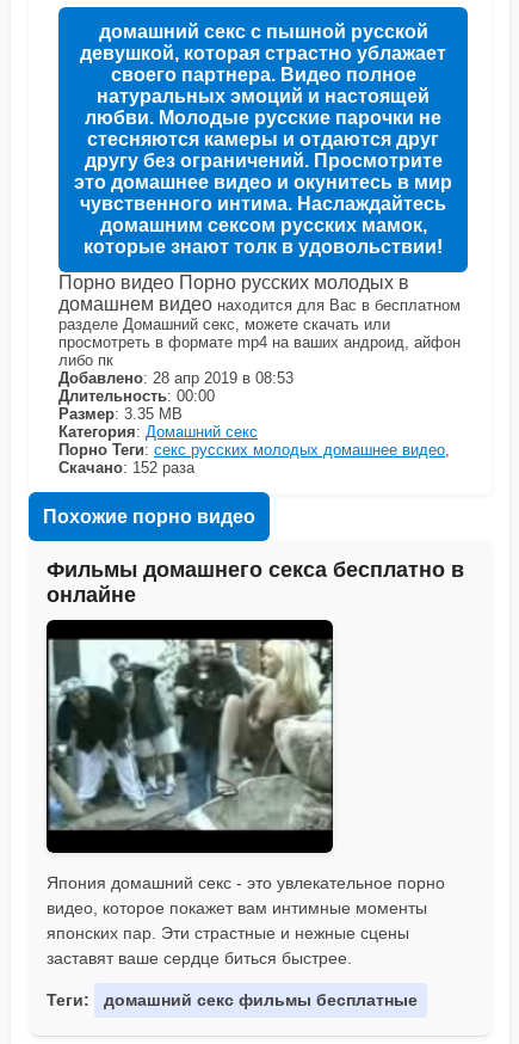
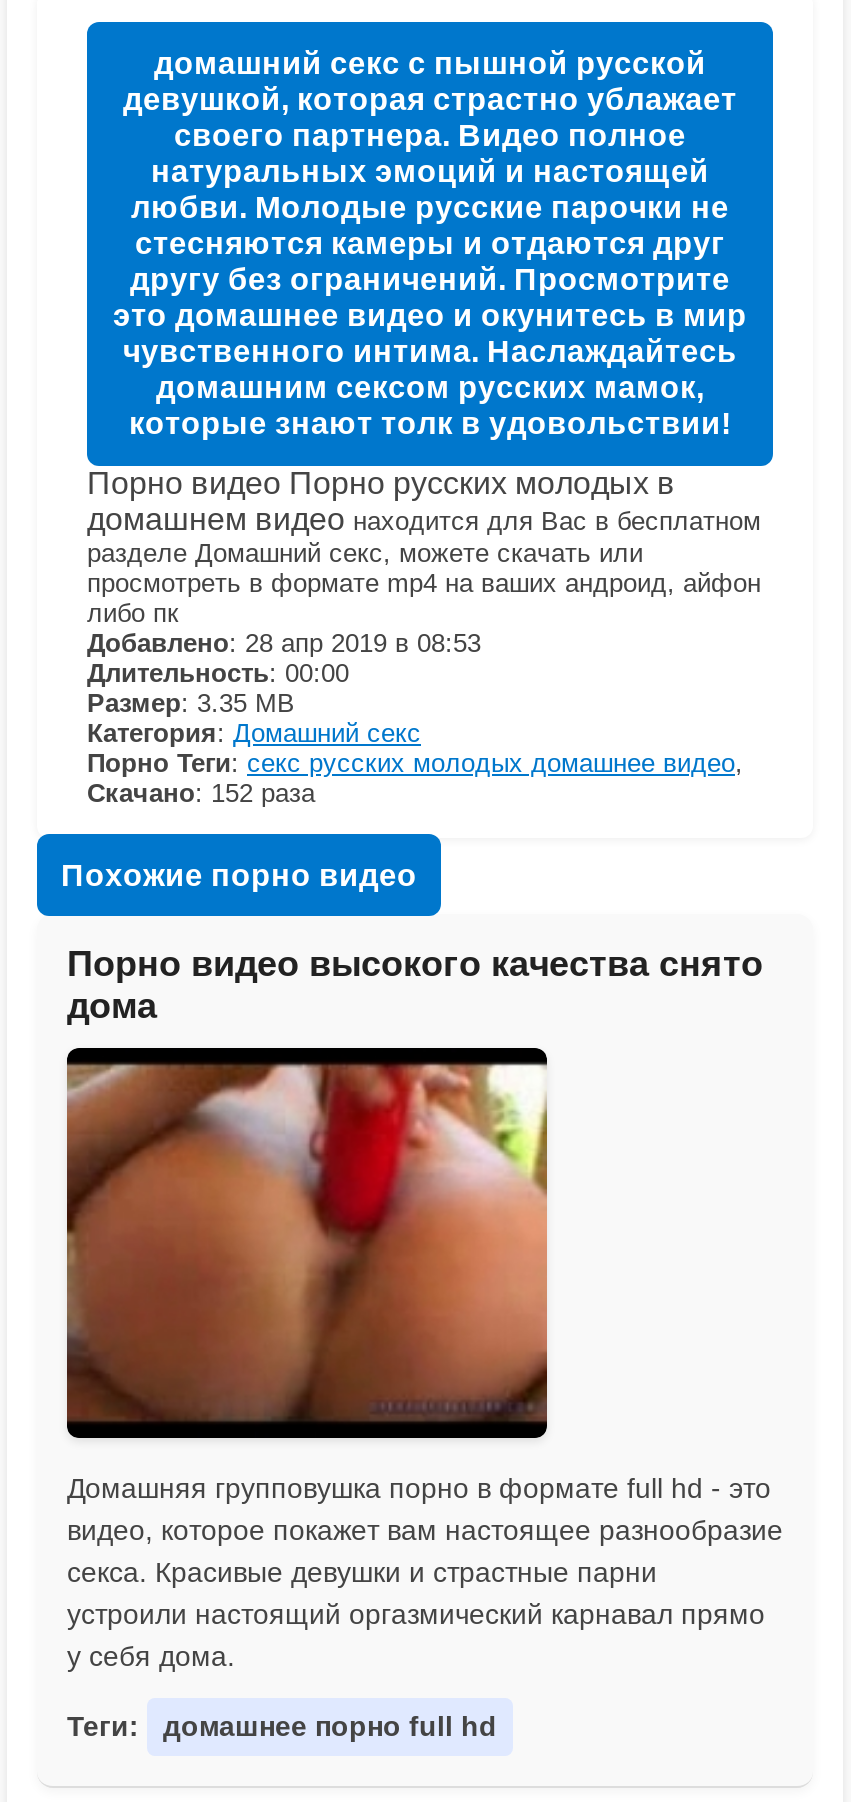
- Фильмы домашнего секса бесплатно в
- онлайне
+ Порно видео высокого качества снято
+ дома

- [image]
- Япония домашний секс - это увлекательное порно
- видео, которое покажет вам интимные моменты
- японских пар. Эти страстные и нежные сцены
- заставят ваше сердце биться быстрее.
+ [image]
+ Домашняя групповушка порно в формате full hd - это
+ видео, которое покажет вам настоящее разнообразие
+ секса. Красивые девушки и страстные парни
+ устроили настоящий оргазмический карнавал прямо
+ у себя дома.

- домашний секс фильмы бесплатные
+ домашнее порно full hd
